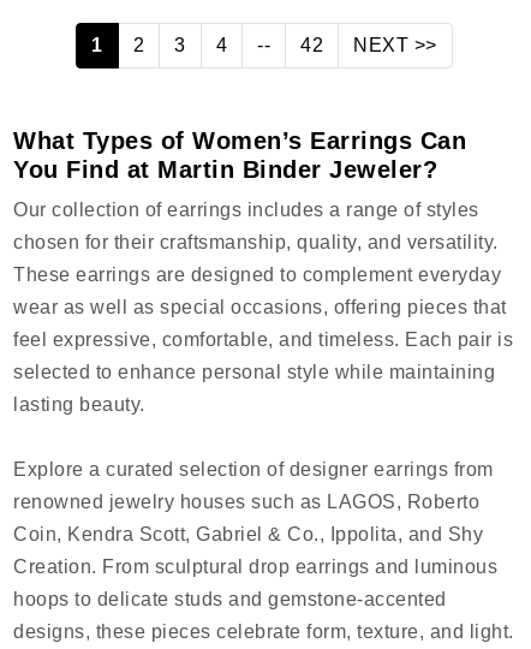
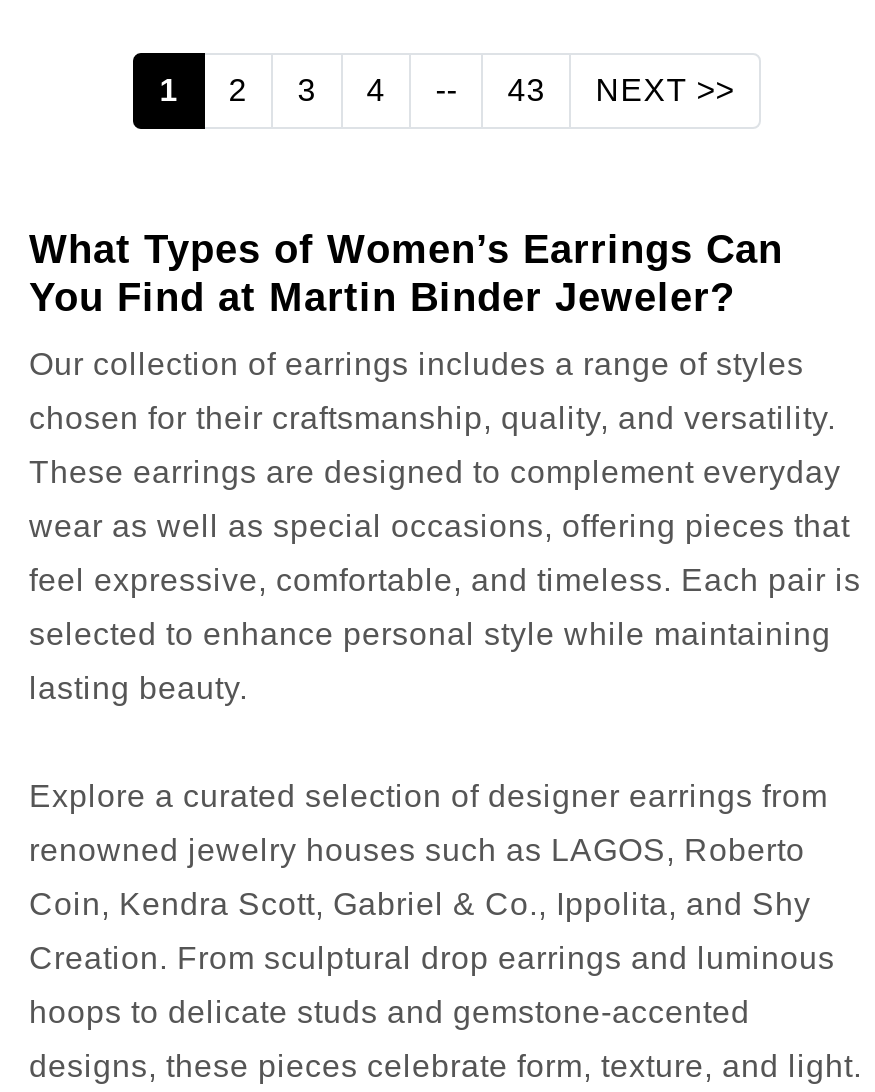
- 42
+ 43
